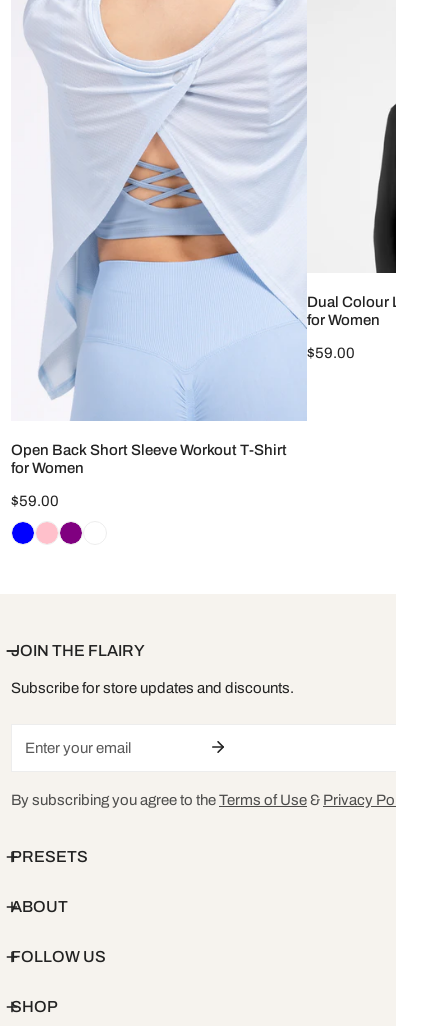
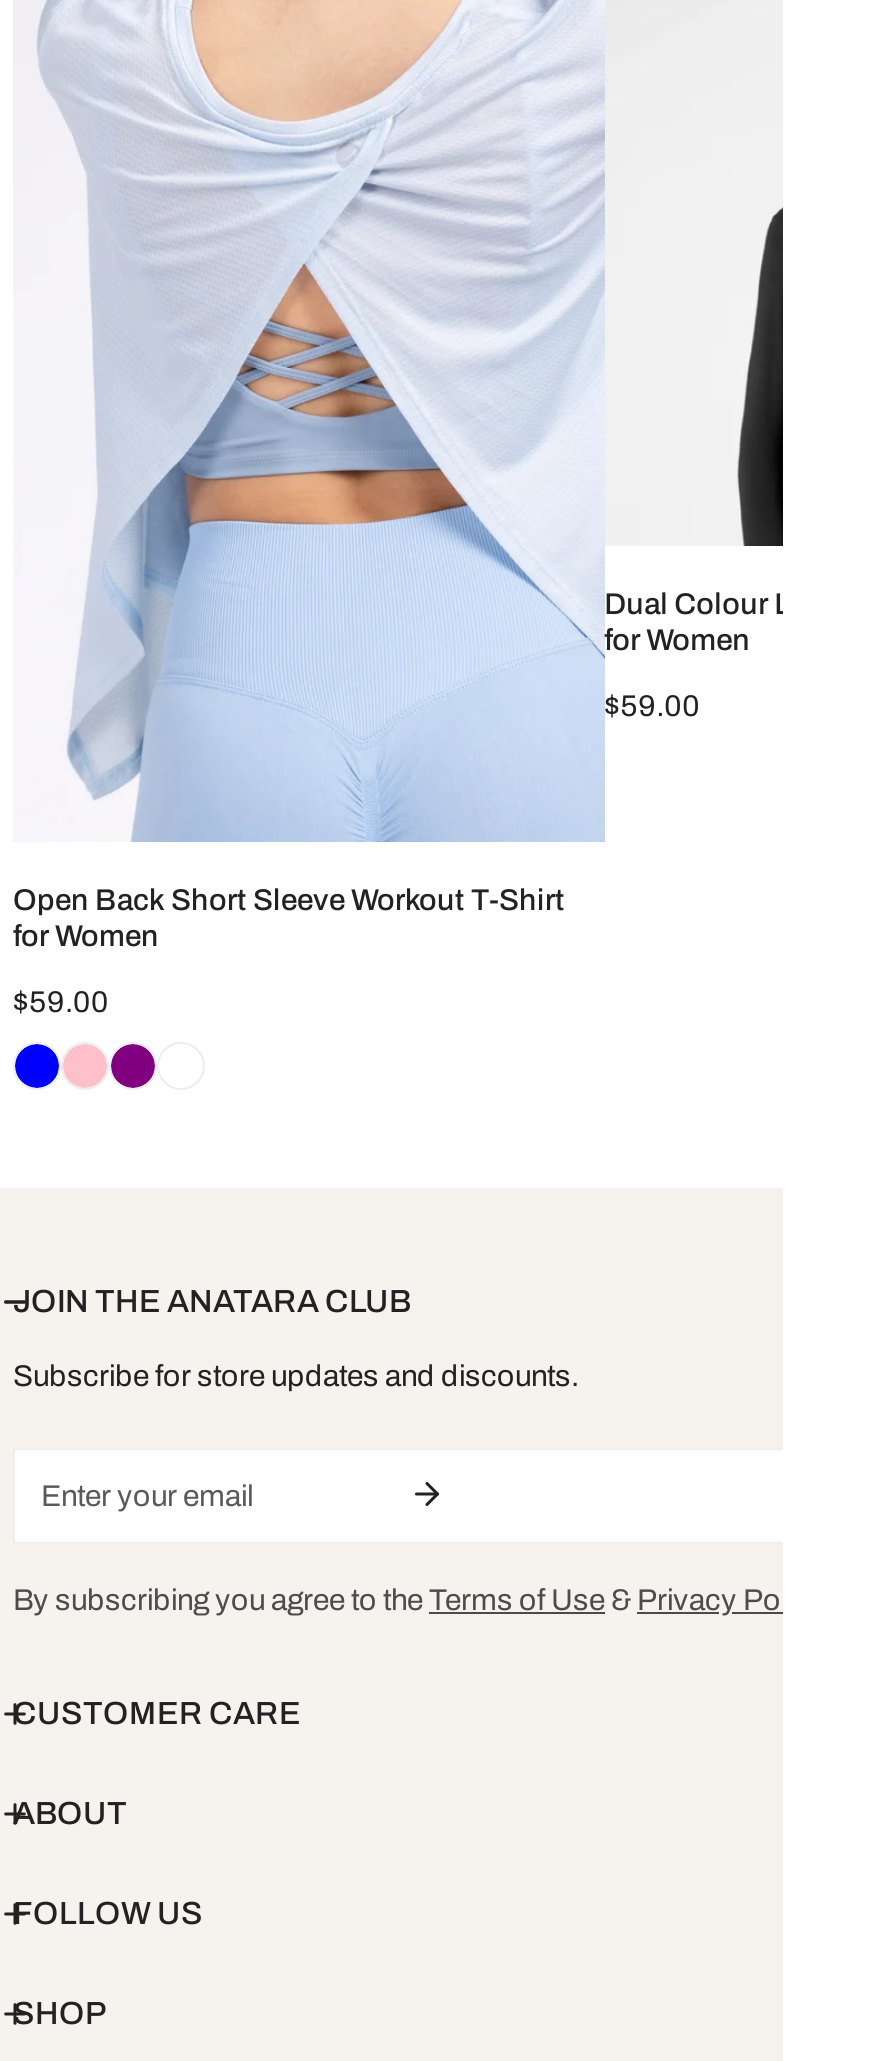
- JOIN THE FLAIRY
+ JOIN THE ANATARA CLUB

- PRESETS
+ CUSTOMER CARE
